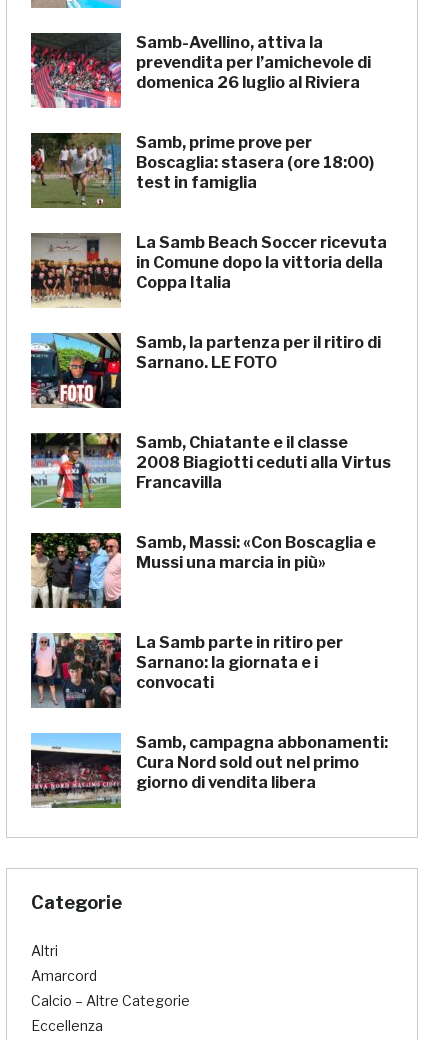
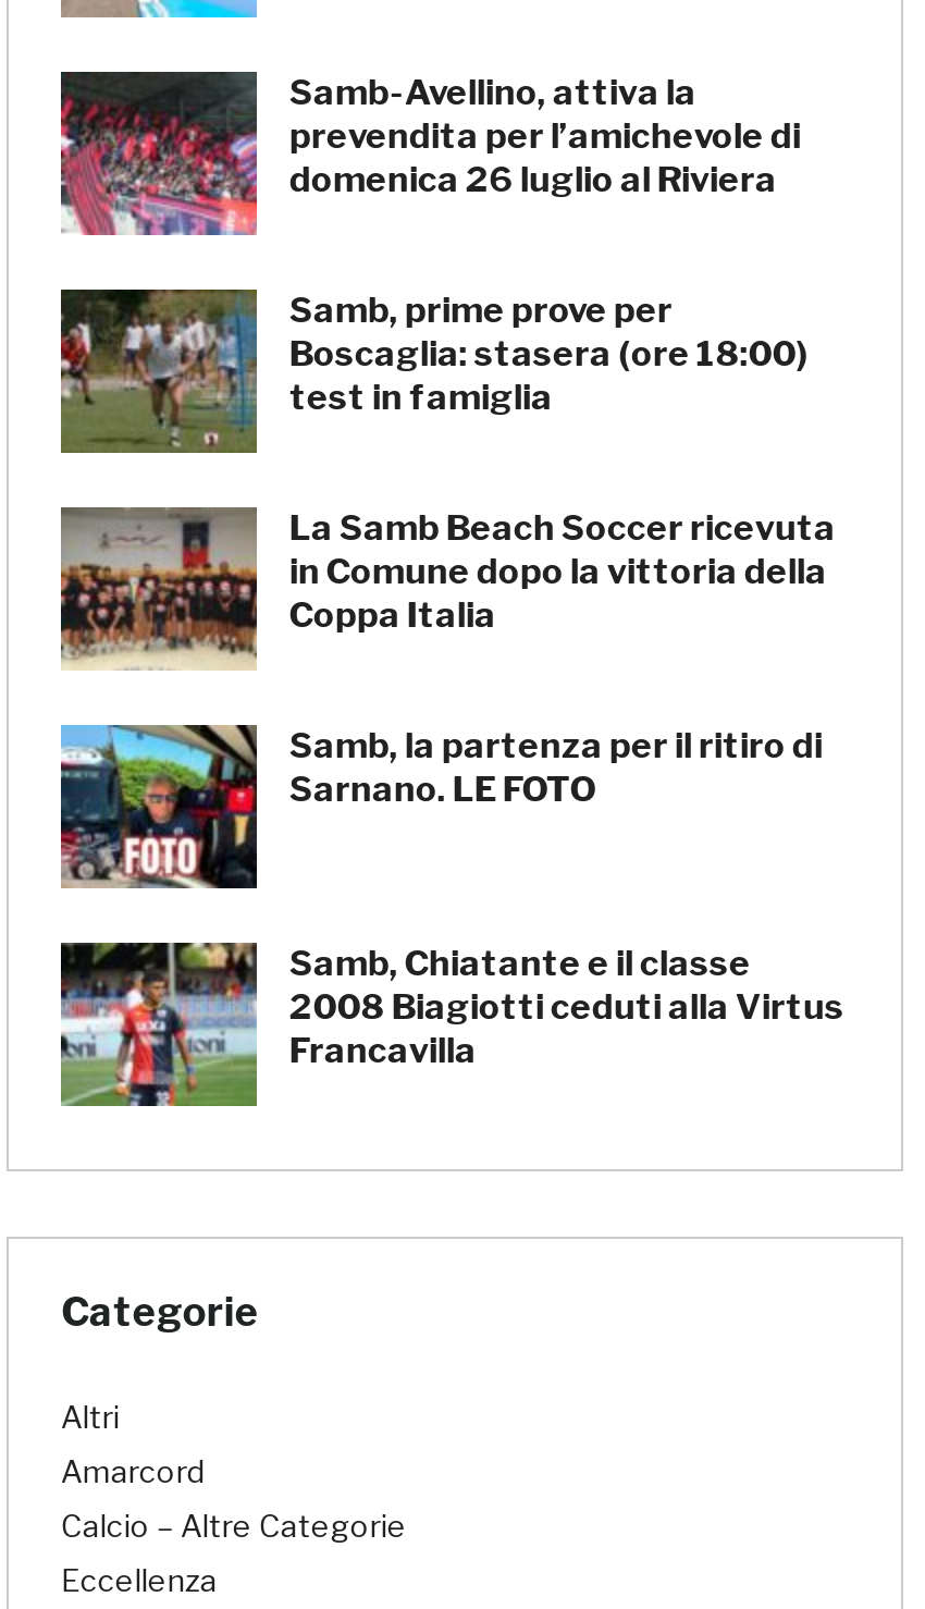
- [image]
- Samb, Massi: «Con Boscaglia e
- Mussi una marcia in più»

- [image]
- La Samb parte in ritiro per
- Sarnano: la giornata e i
- convocati
- Samb, campagna abbonamenti:
- Cura Nord sold out nel primo
- giorno di vendita libera

- [image]
